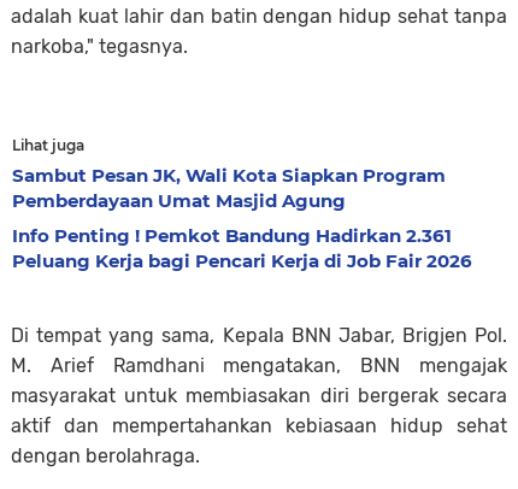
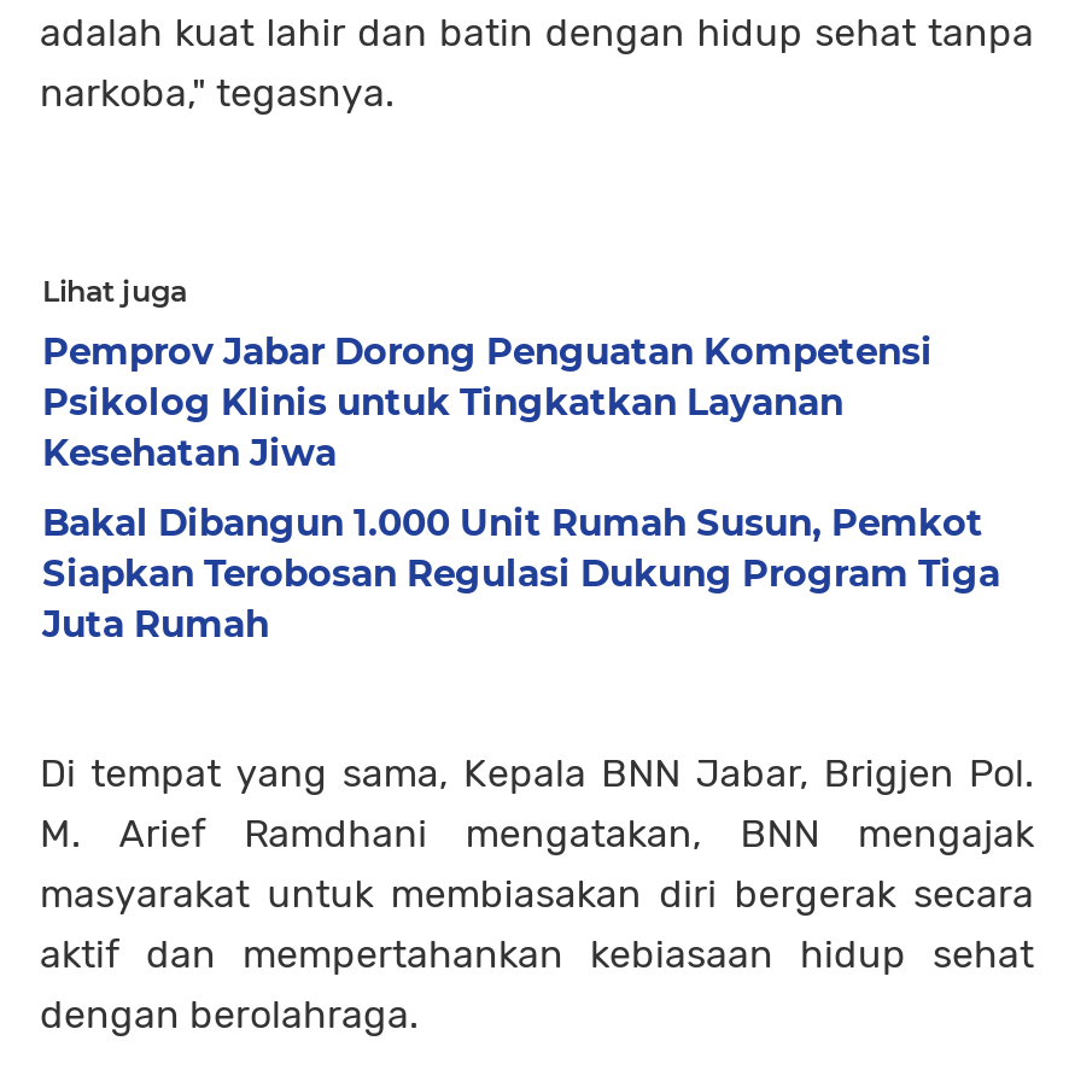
- Sambut Pesan JK, Wali Kota Siapkan Program
- Pemberdayaan Umat Masjid Agung
+ Pemprov Jabar Dorong Penguatan Kompetensi
+ Psikolog Klinis untuk Tingkatkan Layanan
+ Kesehatan Jiwa

- Info Penting ! Pemkot Bandung Hadirkan 2.361
- Peluang Kerja bagi Pencari Kerja di Job Fair 2026
+ Bakal Dibangun 1.000 Unit Rumah Susun, Pemkot
+ Siapkan Terobosan Regulasi Dukung Program Tiga
+ Juta Rumah
